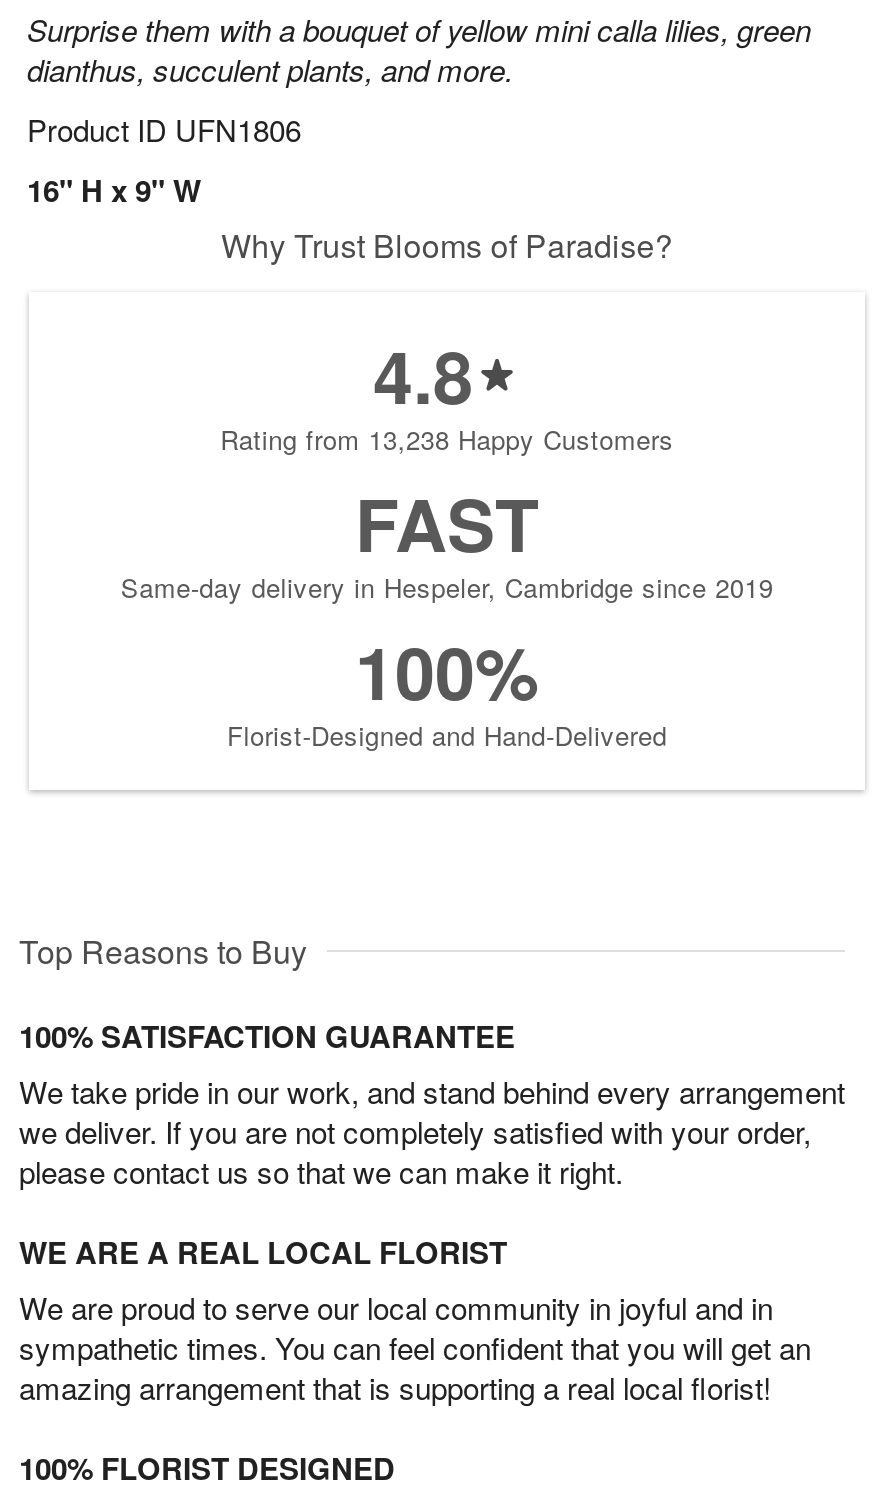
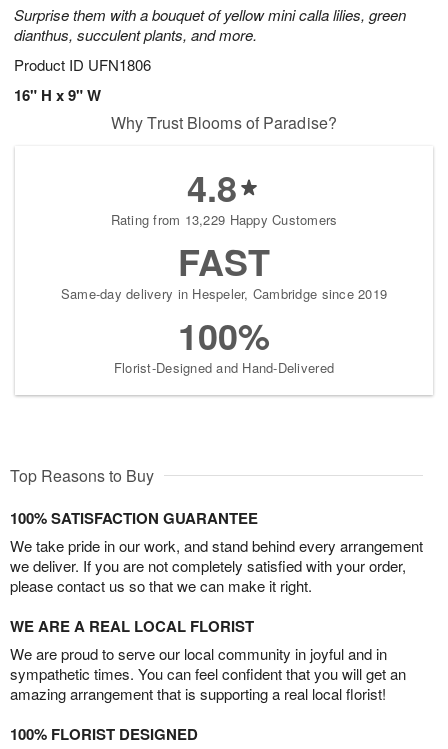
- Rating from 13,238 Happy Customers
+ Rating from 13,229 Happy Customers
